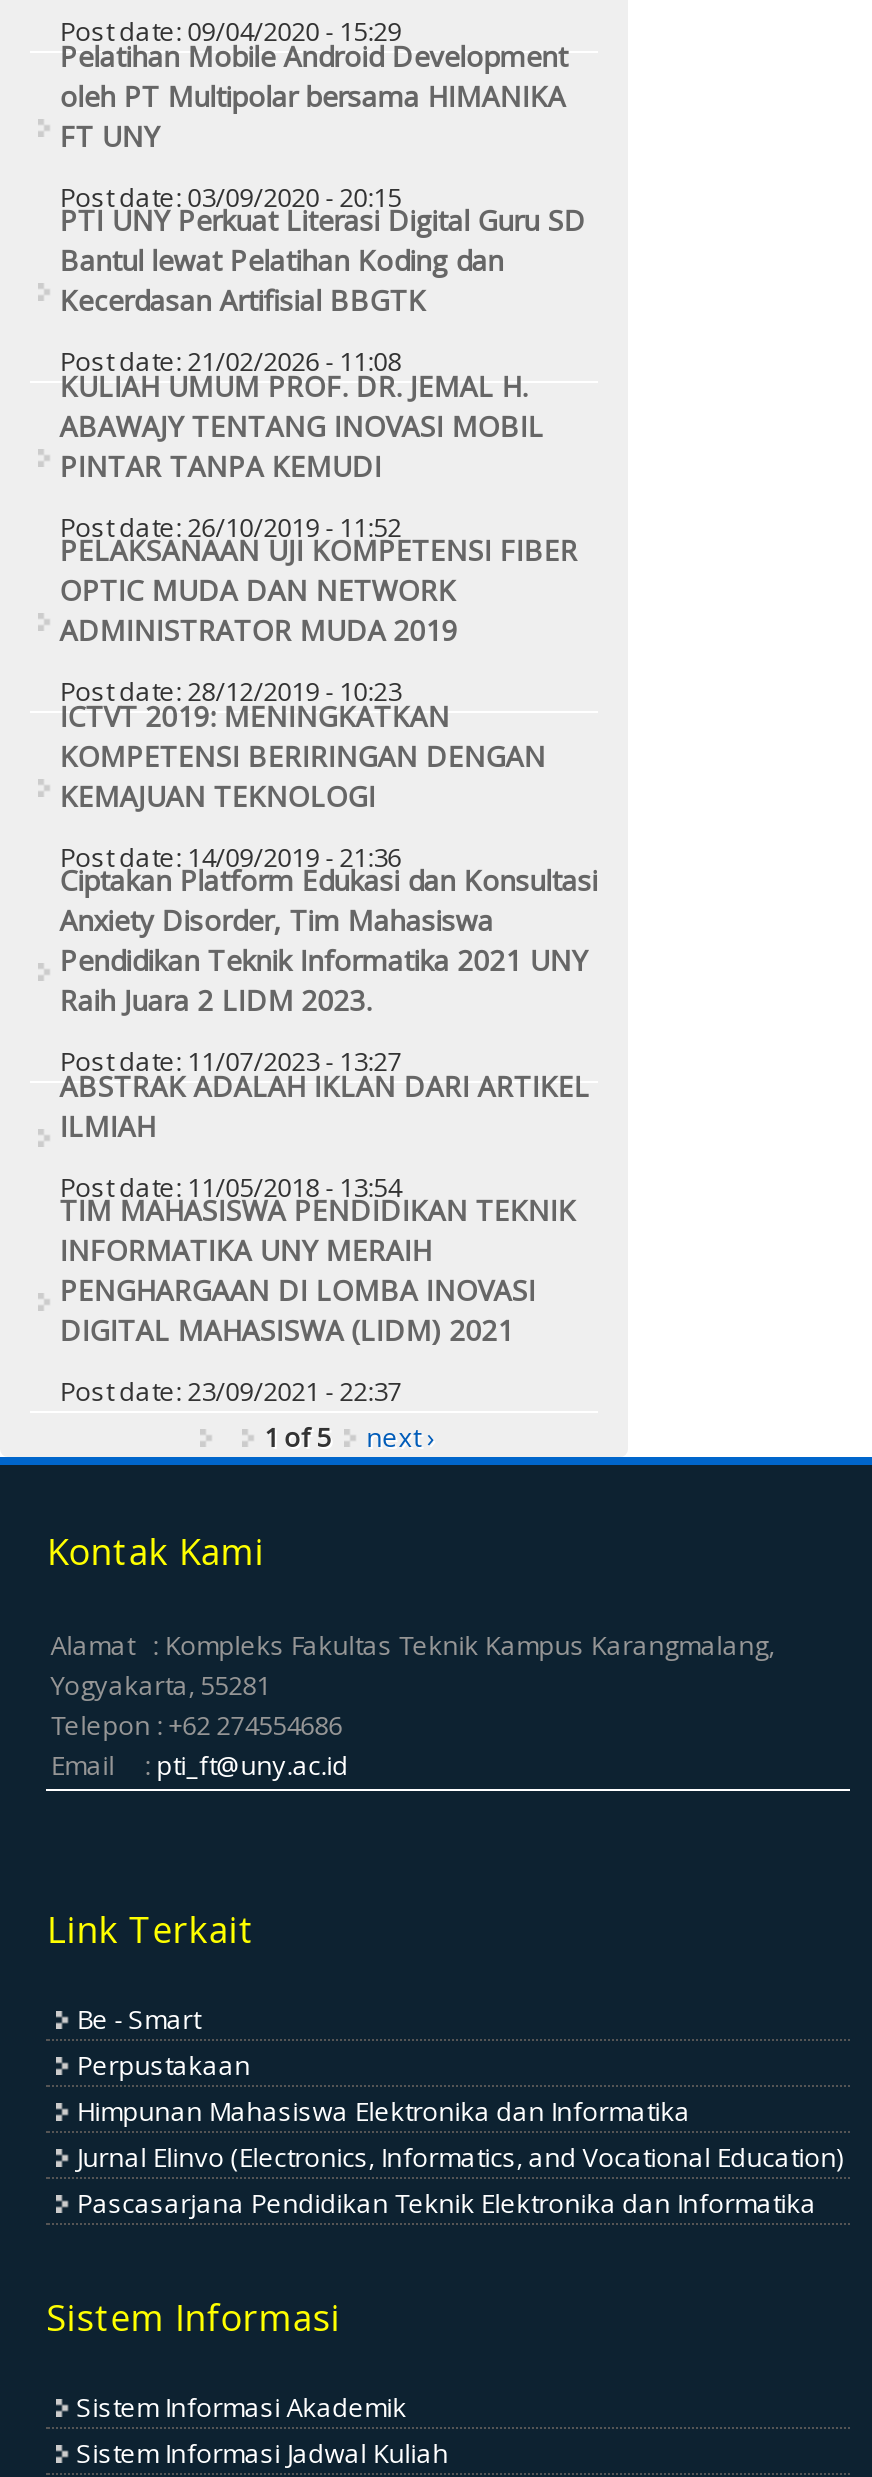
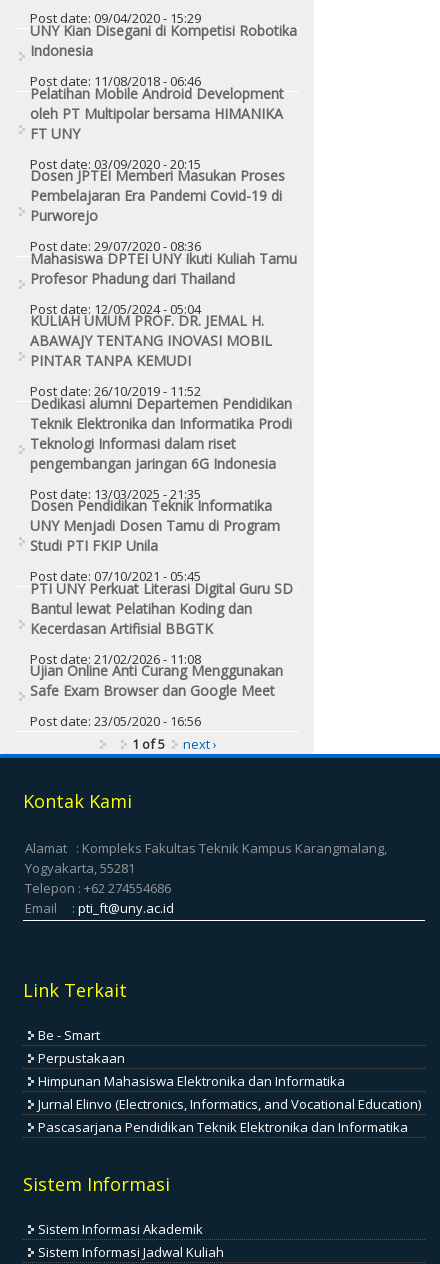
+ UNY Kian Disegani di Kompetisi Robotika
+ Indonesia
+ Post date: 11/08/2018 - 06:46

moved down: Pelatihan Mobile Android Development | oleh PT Multipolar bersama HIMANIKA | FT UNY | Post date: 03/09/2020 - 20:15

moved down: PTI UNY Perkuat Literasi Digital Guru SD | Bantul lewat Pelatihan Koding dan | Kecerdasan Artifisial BBGTK | Post date: 21/02/2026 - 11:08

+ Dosen JPTEI Memberi Masukan Proses
+ Pembelajaran Era Pandemi Covid-19 di
+ Purworejo
+ Post date: 29/07/2020 - 08:36
+ Mahasiswa DPTEI UNY Ikuti Kuliah Tamu
+ Profesor Phadung dari Thailand
+ Post date: 12/05/2024 - 05:04

moved down: KULIAH UMUM PROF. DR. JEMAL H. | ABAWAJY TENTANG INOVASI MOBIL | PINTAR TANPA KEMUDI | Post date: 26/10/2019 - 11:52

- PELAKSANAAN UJI KOMPETENSI FIBER
- OPTIC MUDA DAN NETWORK
- ADMINISTRATOR MUDA 2019
- Post date: 28/12/2019 - 10:23
- ICTVT 2019: MENINGKATKAN
- KOMPETENSI BERIRINGAN DENGAN
- KEMAJUAN TEKNOLOGI
- Post date: 14/09/2019 - 21:36
- Ciptakan Platform Edukasi dan Konsultasi
- Anxiety Disorder, Tim Mahasiswa
- Pendidikan Teknik Informatika 2021 UNY
- Raih Juara 2 LIDM 2023.
- Post date: 11/07/2023 - 13:27
- ABSTRAK ADALAH IKLAN DARI ARTIKEL
- ILMIAH
- Post date: 11/05/2018 - 13:54
- TIM MAHASISWA PENDIDIKAN TEKNIK
- INFORMATIKA UNY MERAIH
- PENGHARGAAN DI LOMBA INOVASI
- DIGITAL MAHASISWA (LIDM) 2021
- Post date: 23/09/2021 - 22:37
+ Dedikasi alumni Departemen Pendidikan
+ Teknik Elektronika dan Informatika Prodi
+ Teknologi Informasi dalam riset
+ pengembangan jaringan 6G Indonesia
+ Post date: 13/03/2025 - 21:35
+ Dosen Pendidikan Teknik Informatika
+ UNY Menjadi Dosen Tamu di Program
+ Studi PTI FKIP Unila
+ Post date: 07/10/2021 - 05:45
+ Ujian Online Anti Curang Menggunakan
+ Safe Exam Browser dan Google Meet
+ Post date: 23/05/2020 - 16:56
